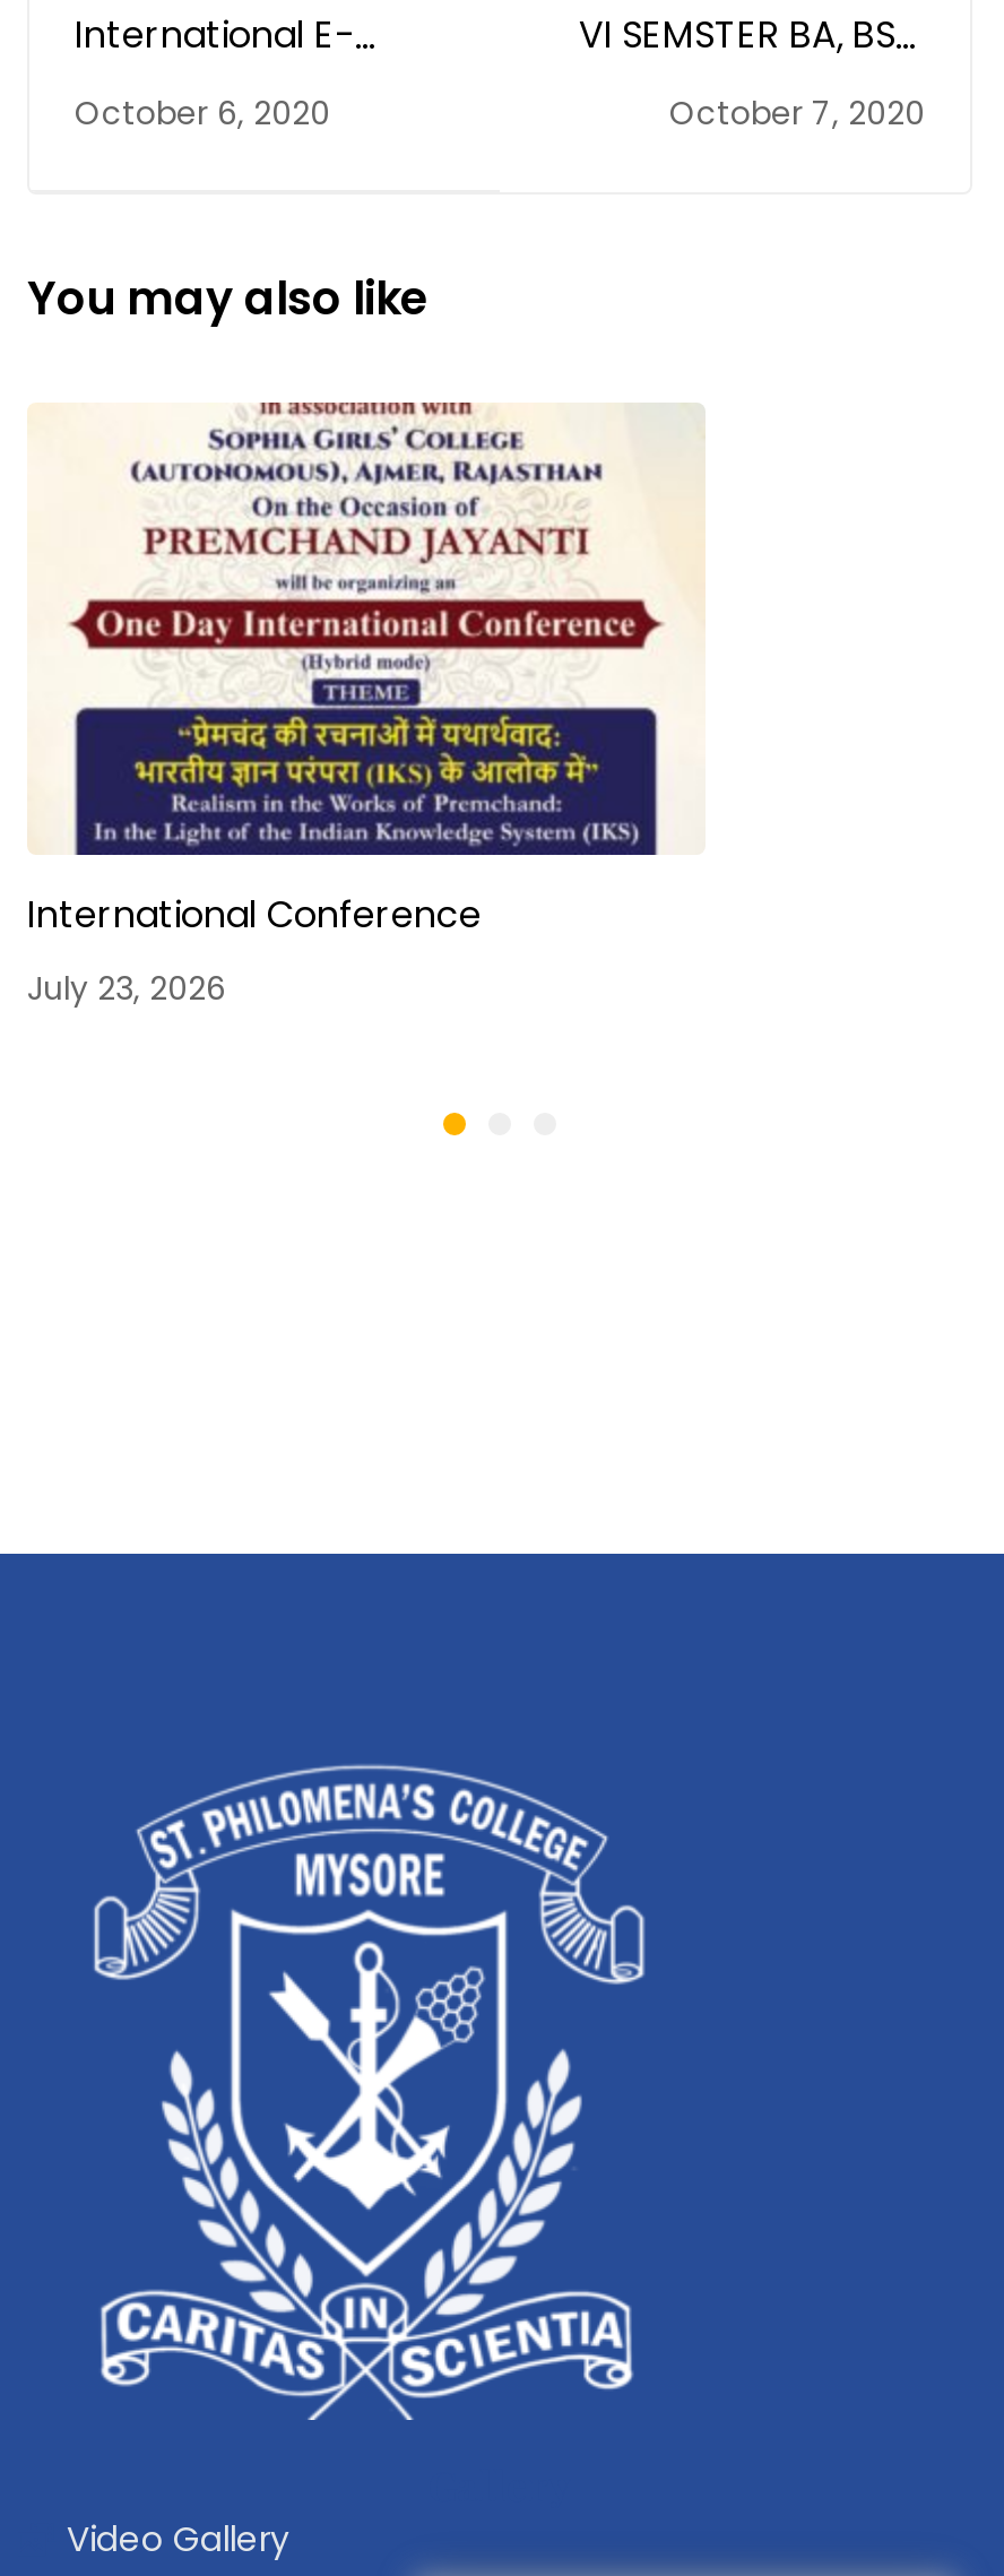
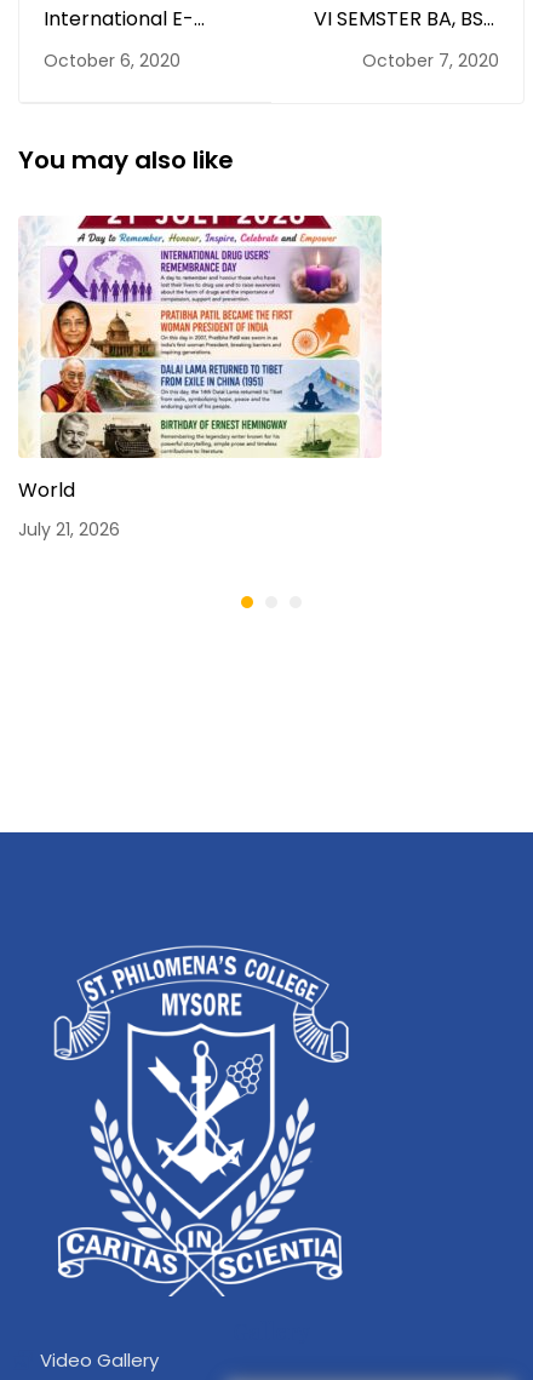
- [image]
- International Conference
+ [image]
+ World

- July 23, 2026
+ July 21, 2026
